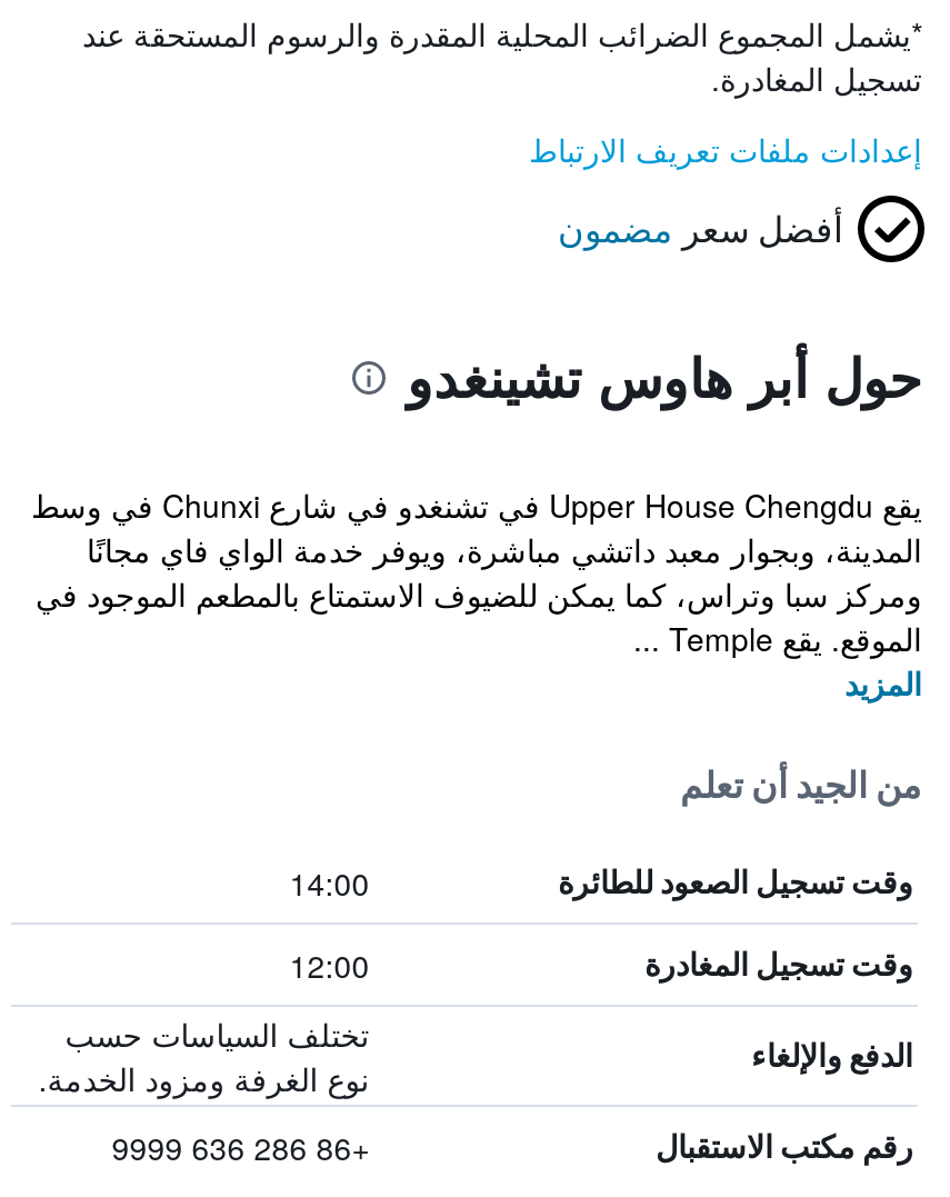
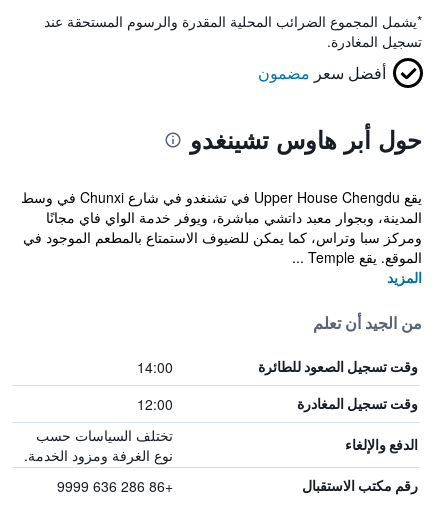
- إعدادات ملفات تعريف الارتباط
